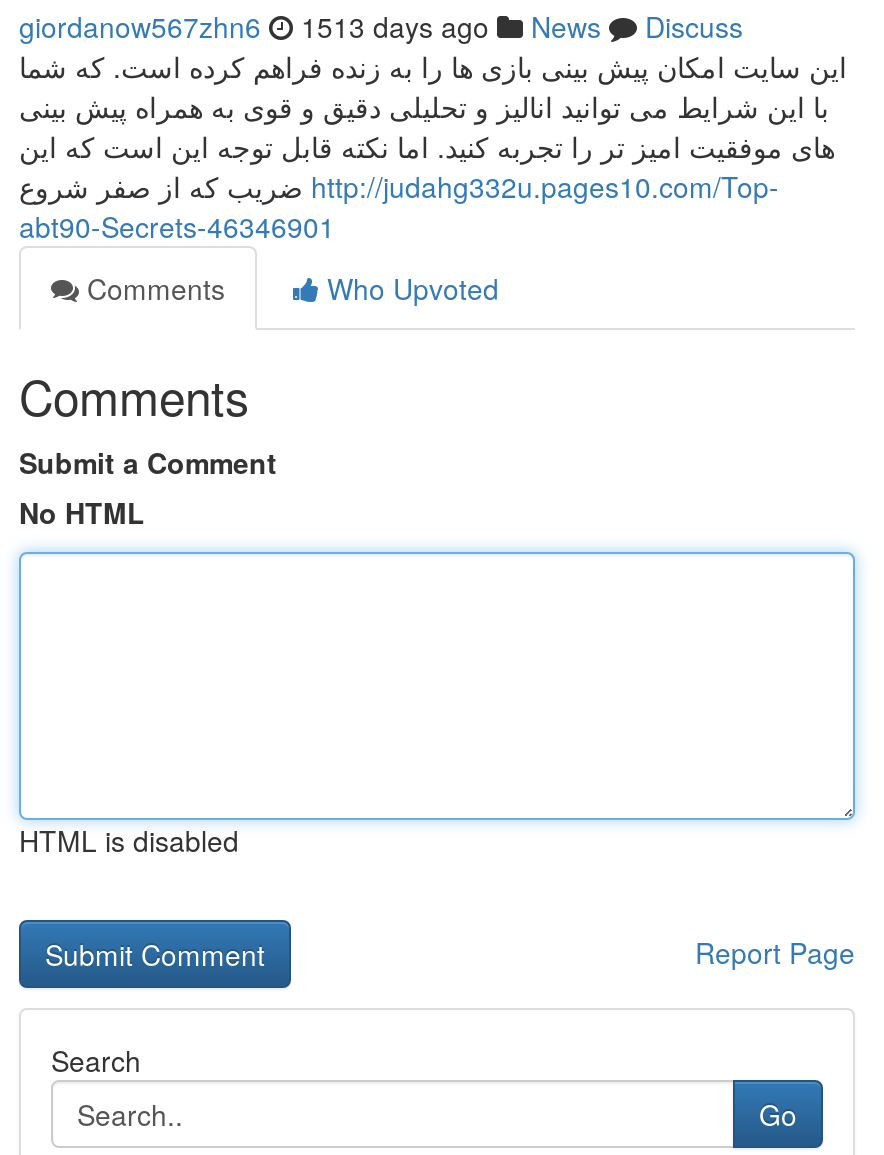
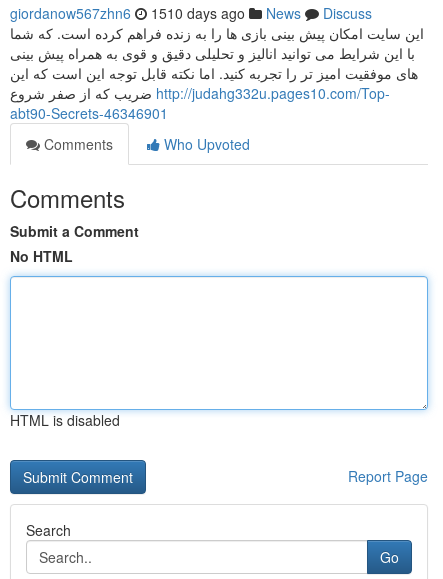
- giordanow567zhn6 1513 days ago News Discuss
+ giordanow567zhn6 1510 days ago News Discuss
